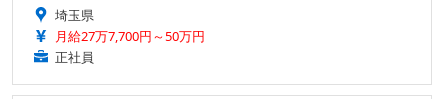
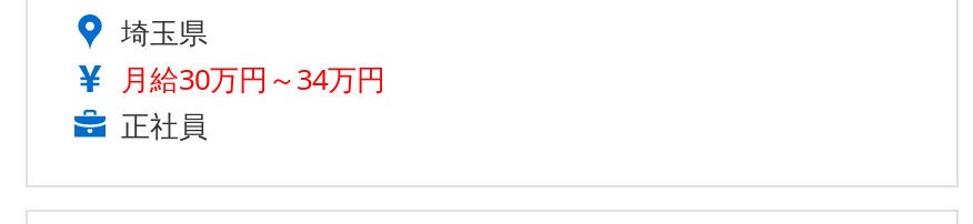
- 月給27万7,700円～50万円
+ 月給30万円～34万円
